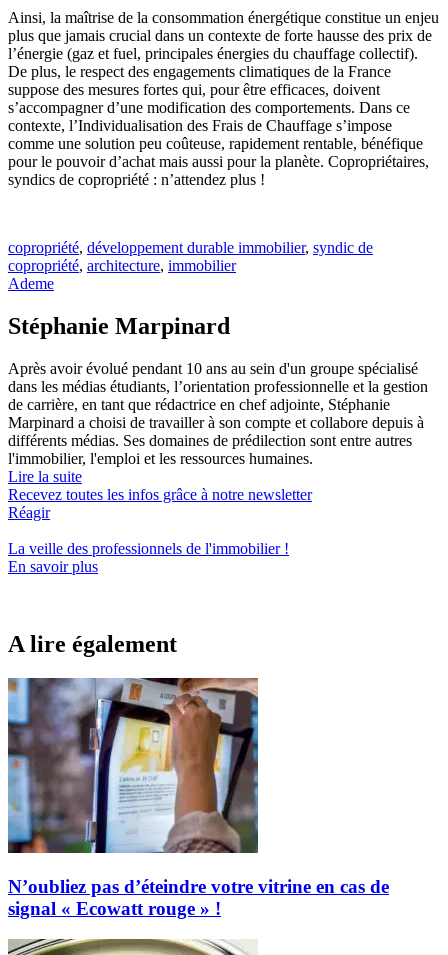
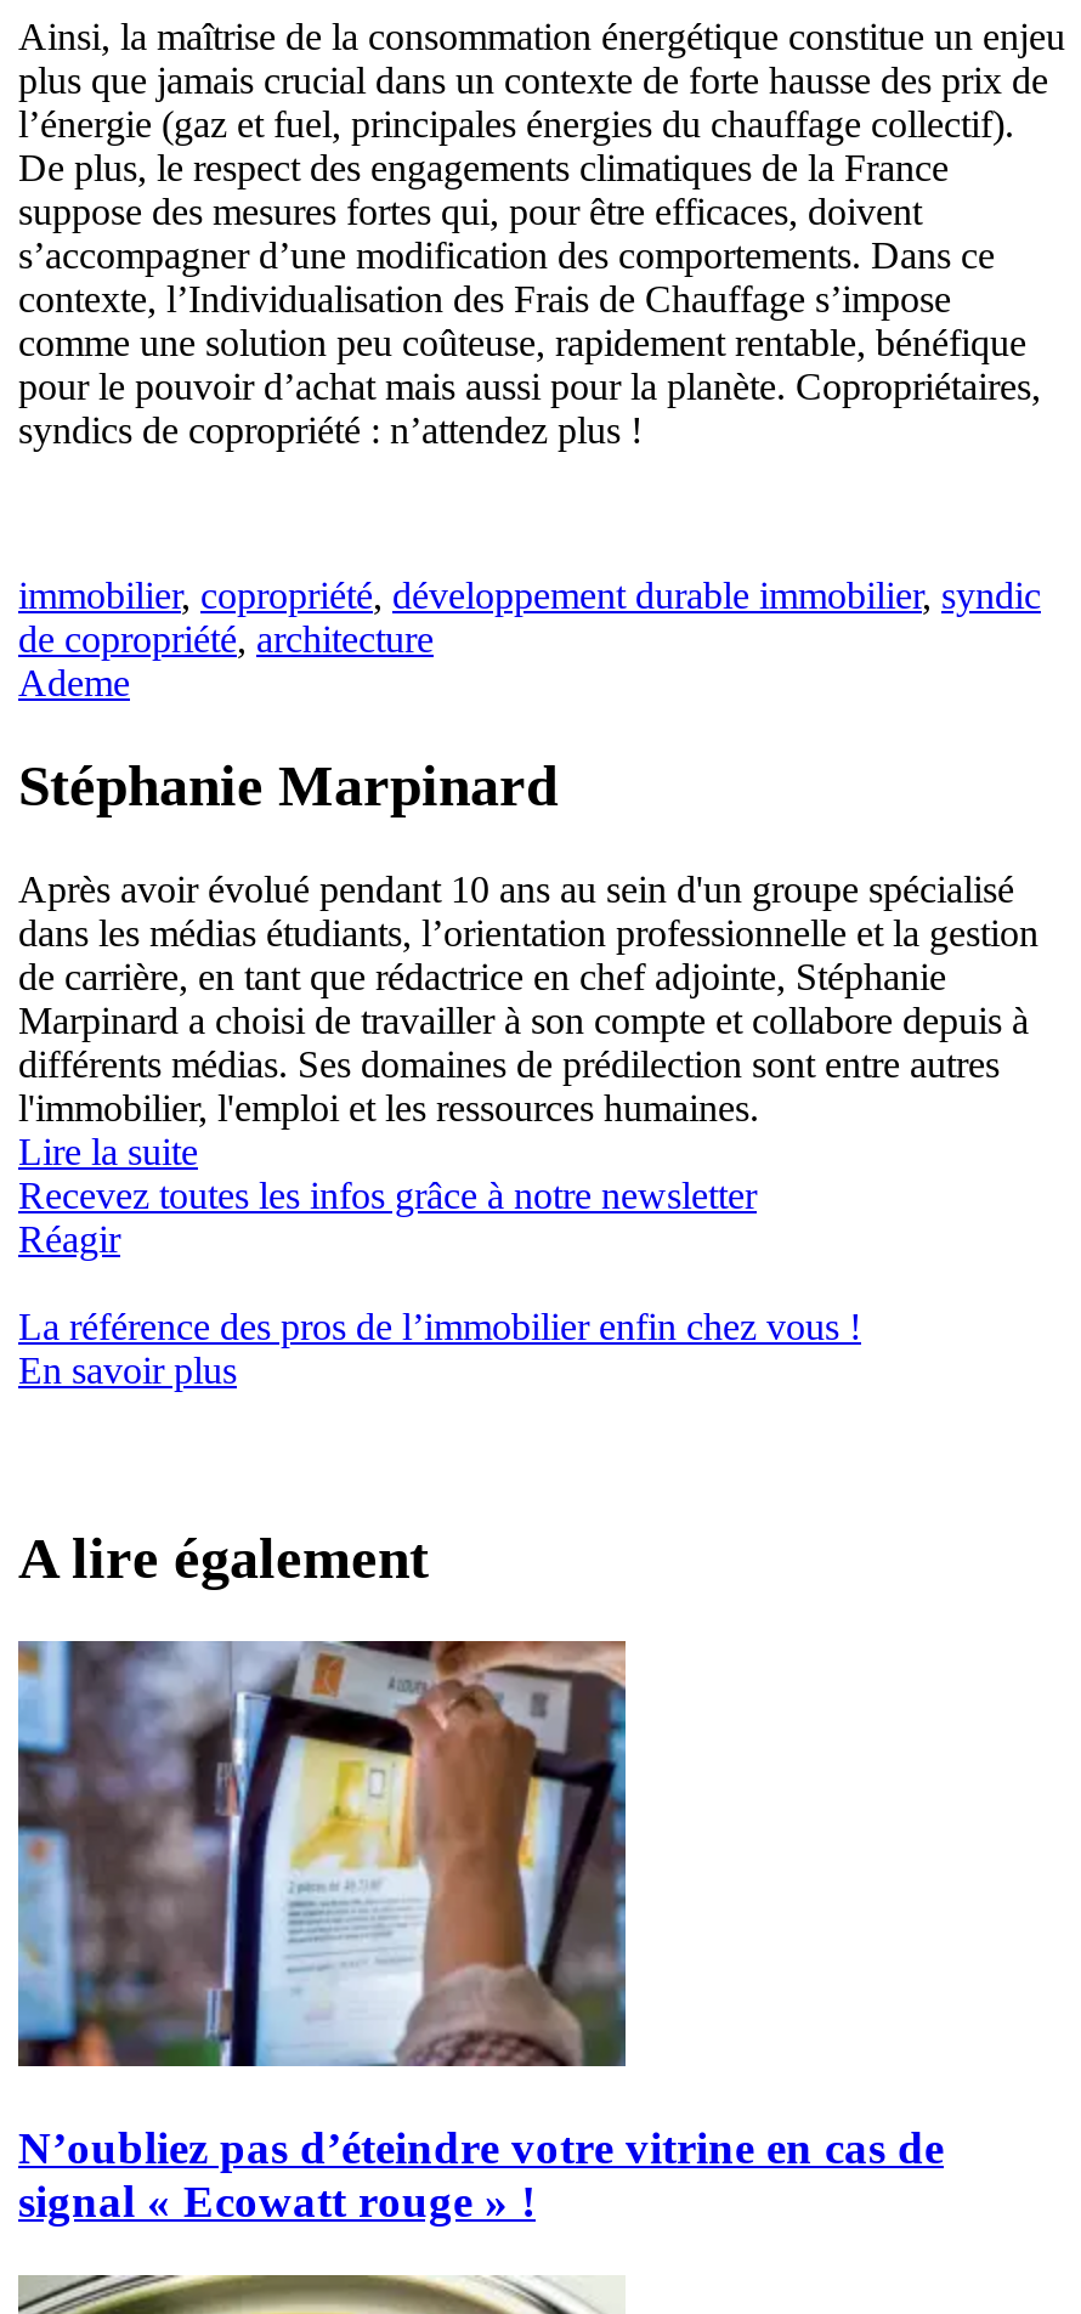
- copropriété, développement durable immobilier, syndic de
- copropriété, architecture, immobilier
+ immobilier, copropriété, développement durable immobilier, syndic
+ de copropriété, architecture

- La veille des professionnels de l'immobilier!
+ La référence des pros de l’immobilier enfin chez vous !
